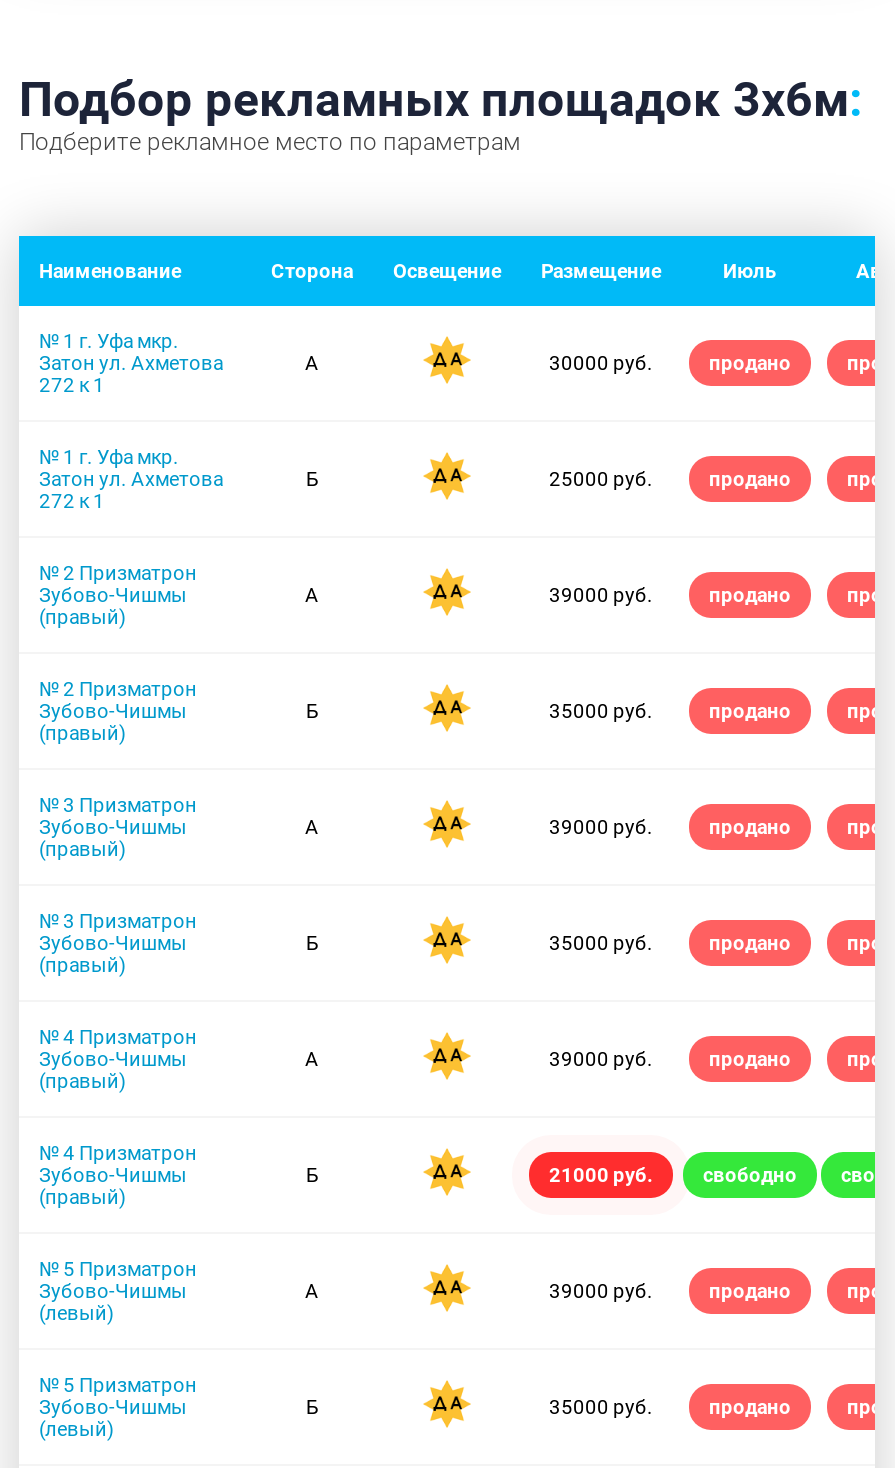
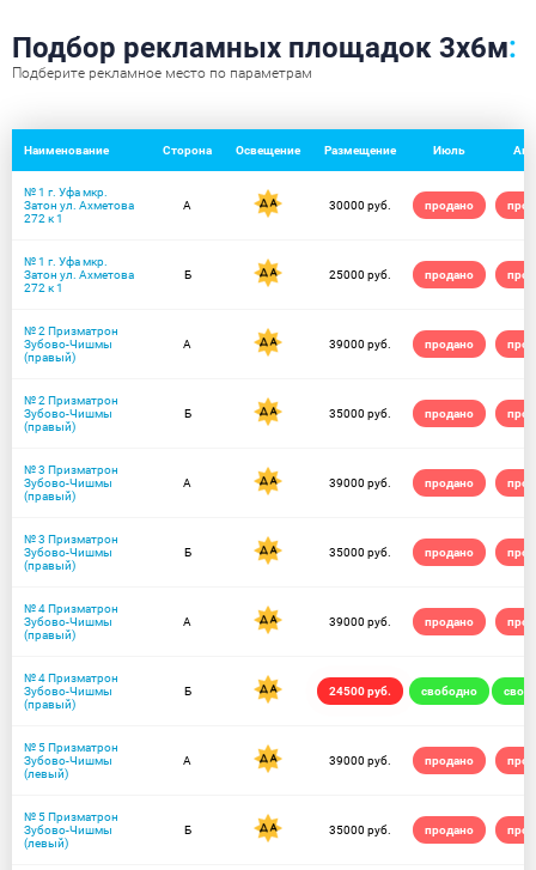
- 21000 руб.
+ 24500 руб.
